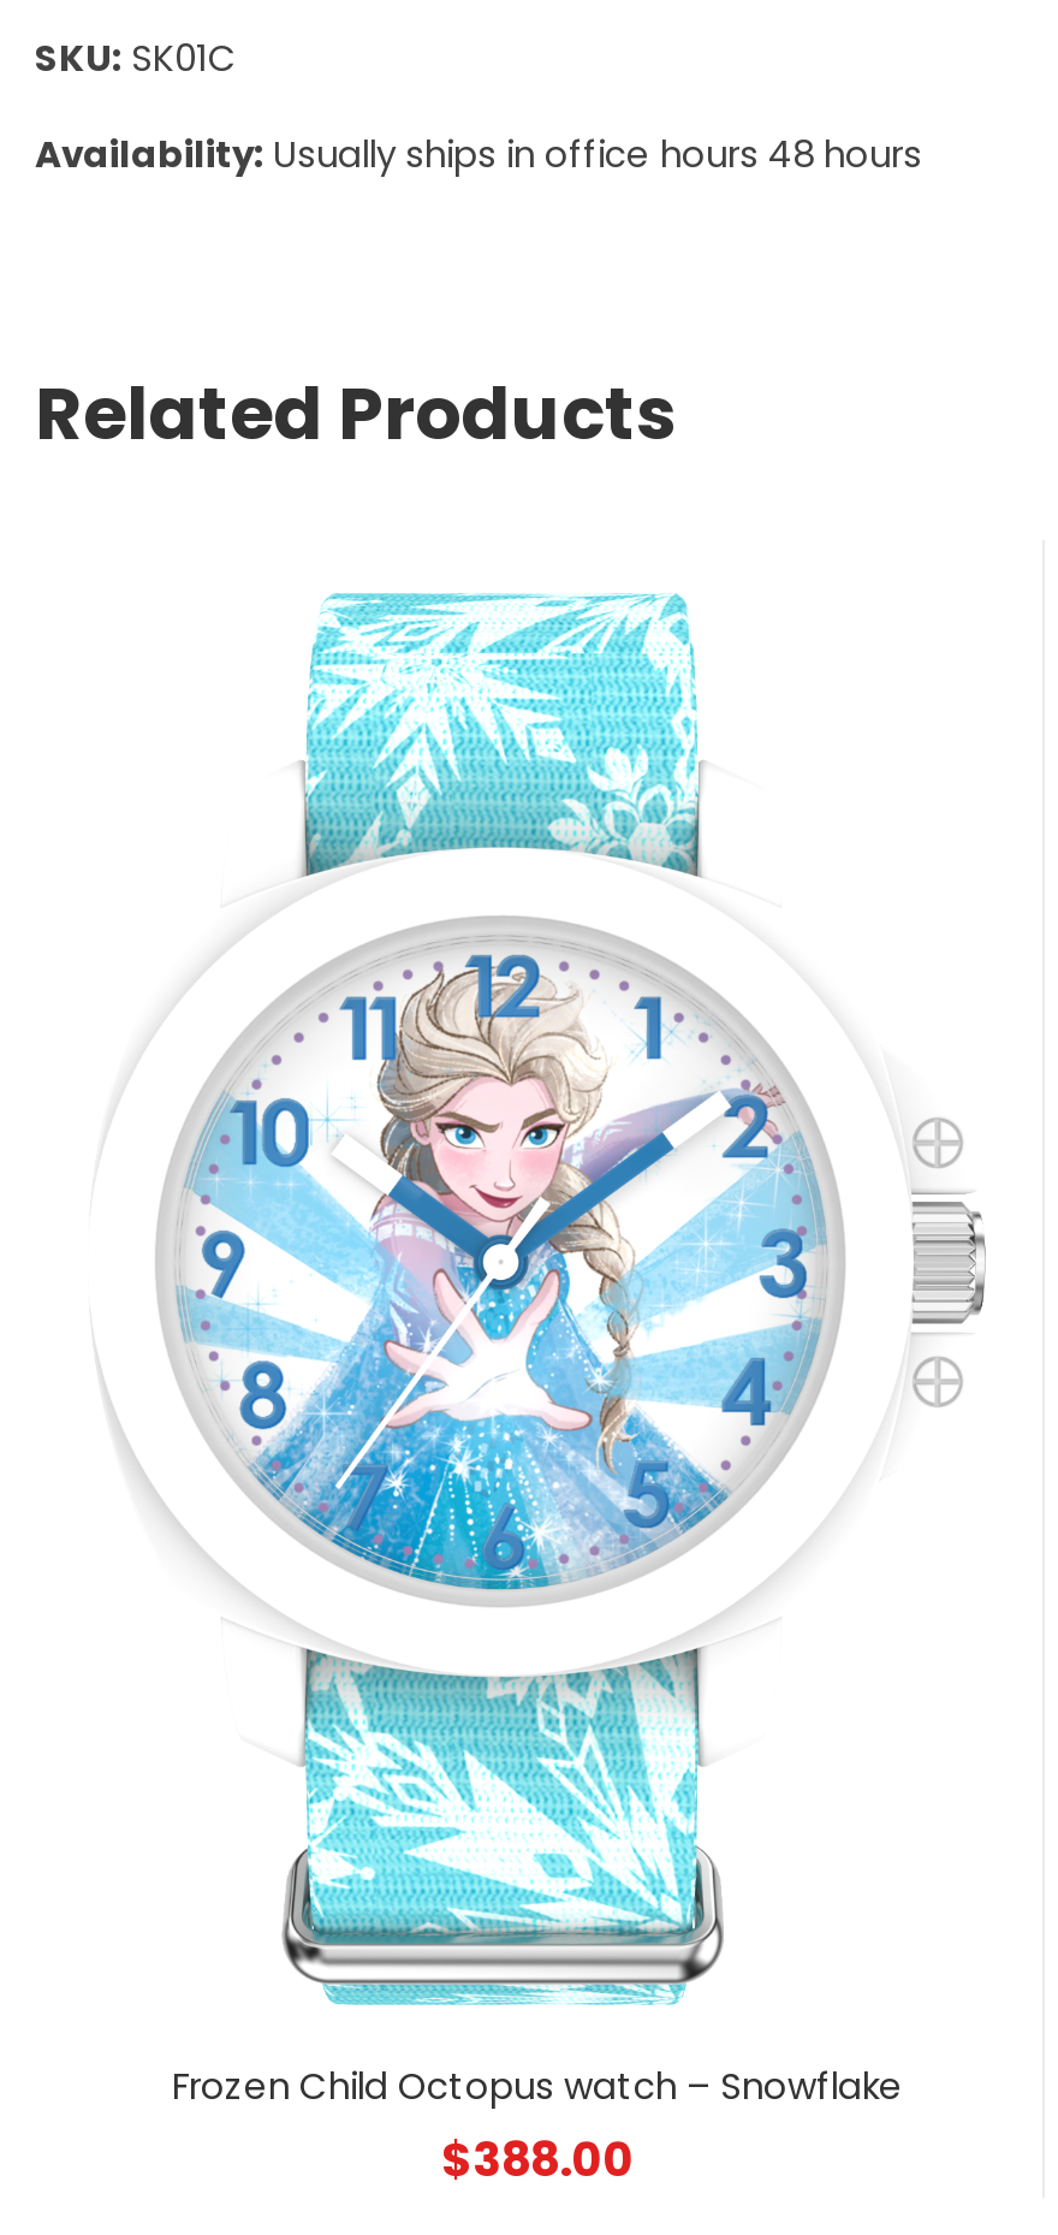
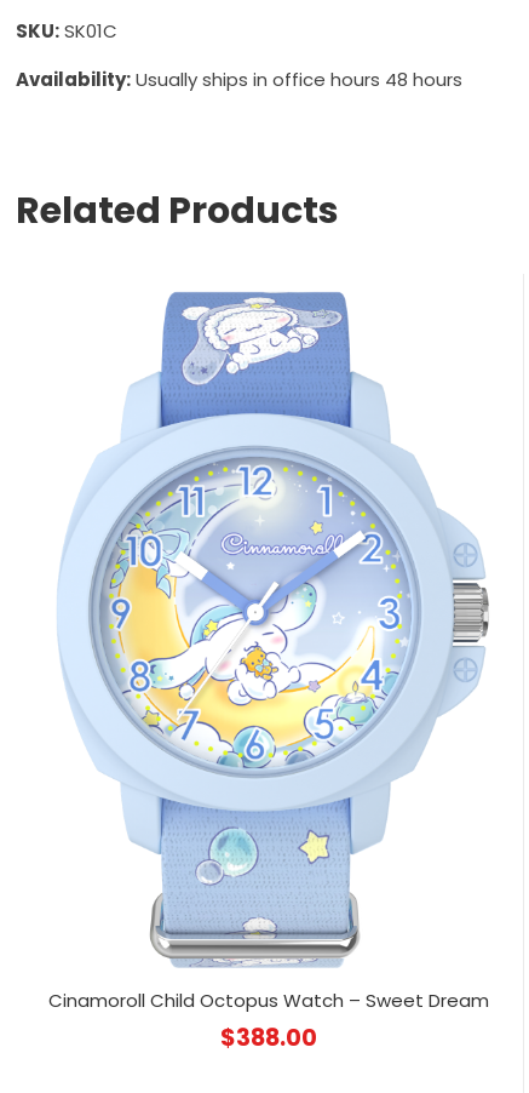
- [image]
+ [image]

- Frozen Child Octopus watch – Snowflake
+ Cinamoroll Child Octopus Watch – Sweet Dream
